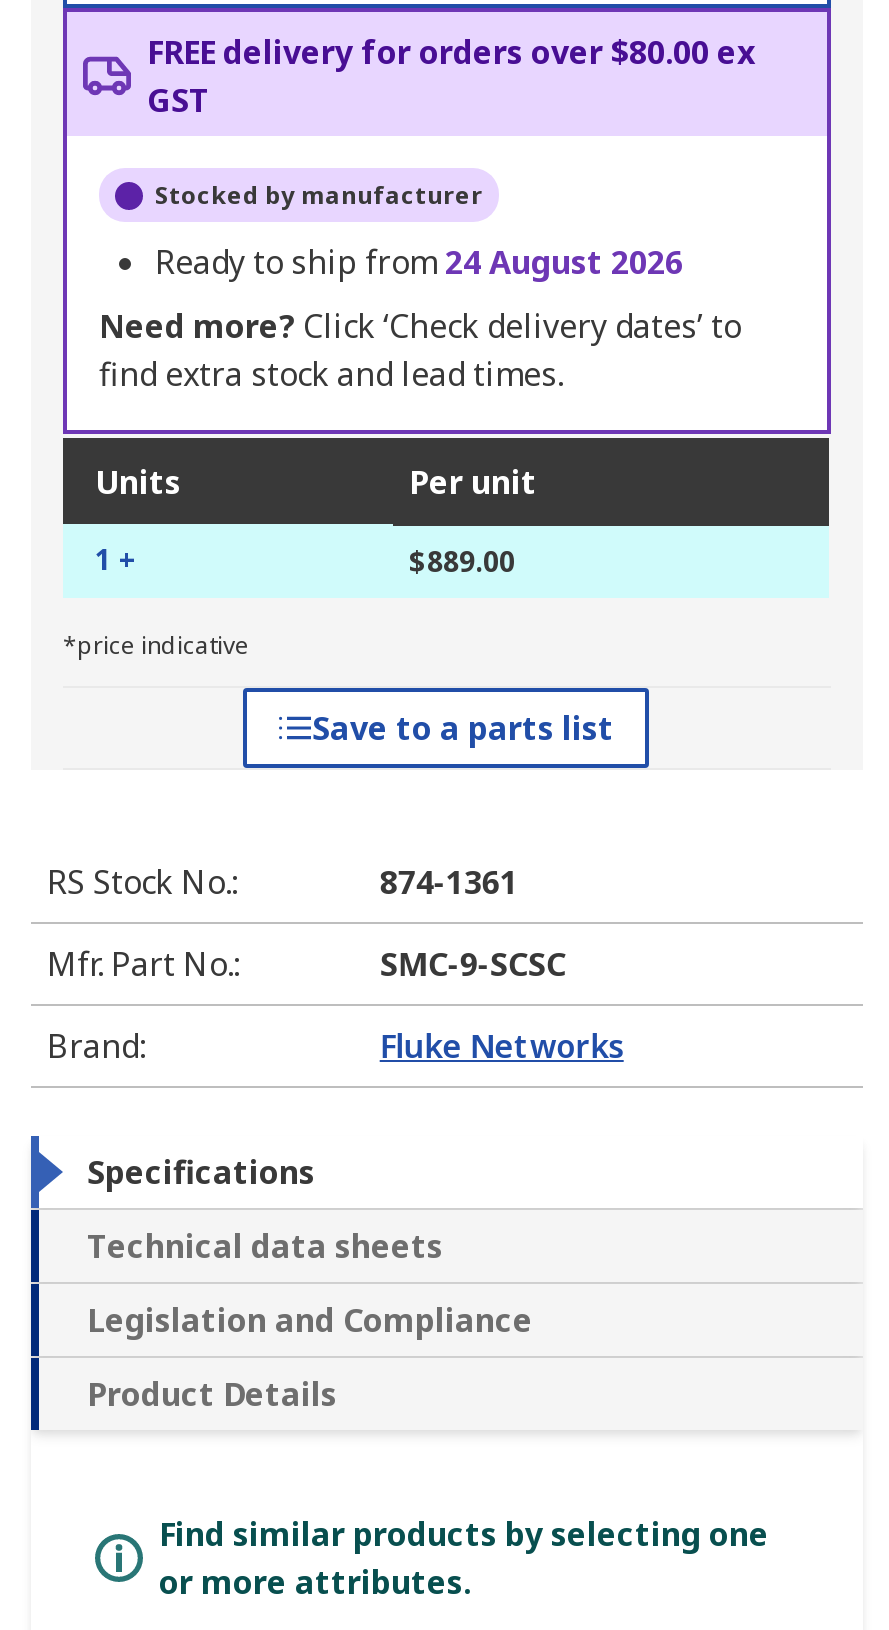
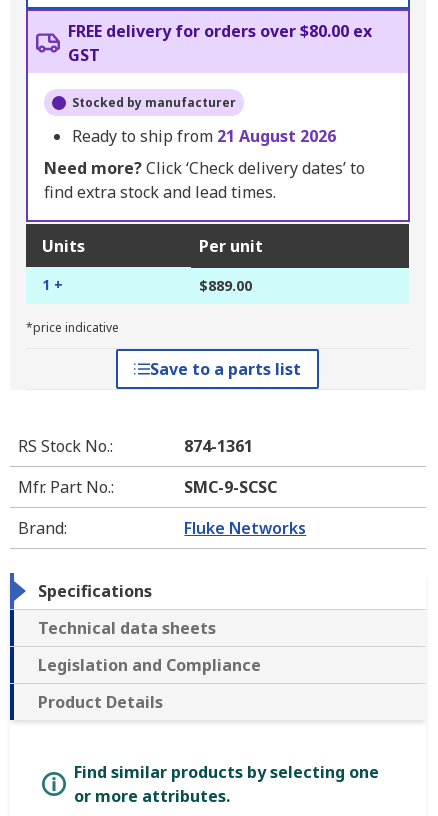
- Ready to ship from 24 August 2026
+ Ready to ship from 21 August 2026
